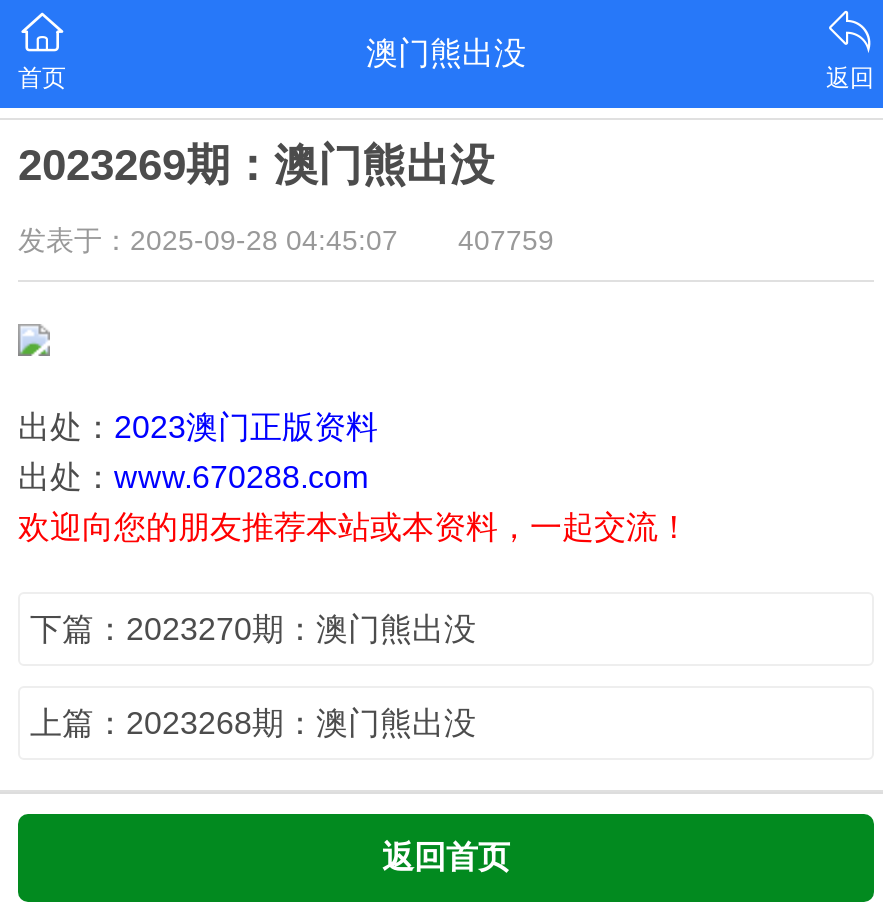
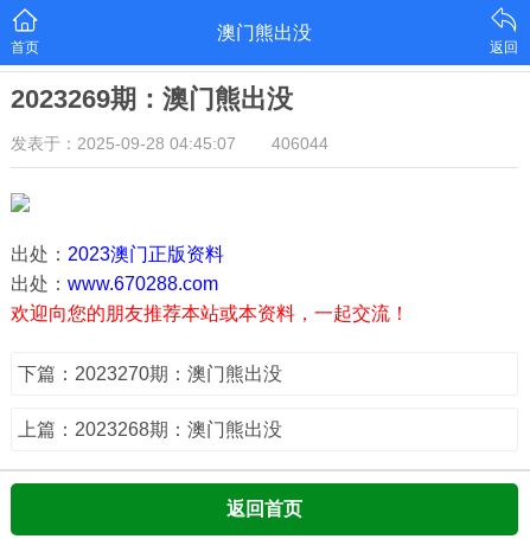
- 发表于：2025-09-28 04:45:07 407759
+ 发表于：2025-09-28 04:45:07 406044
